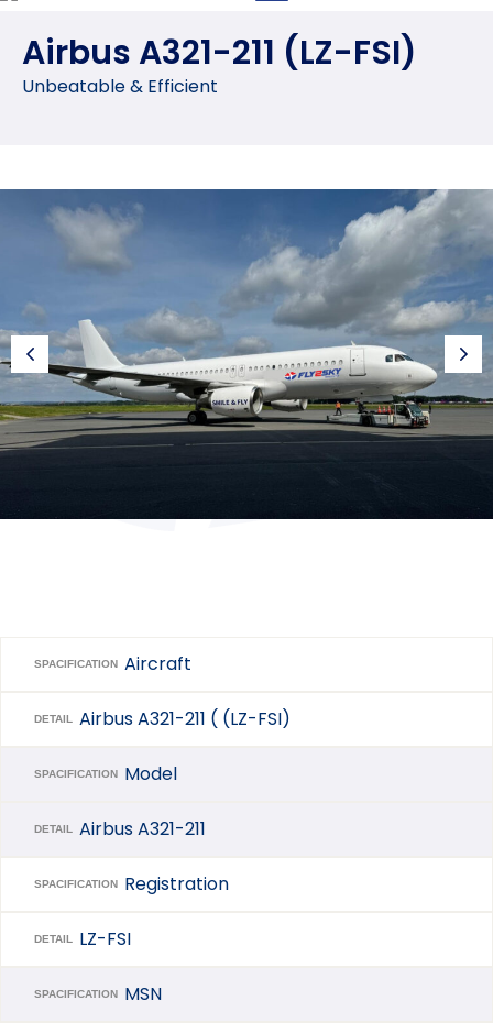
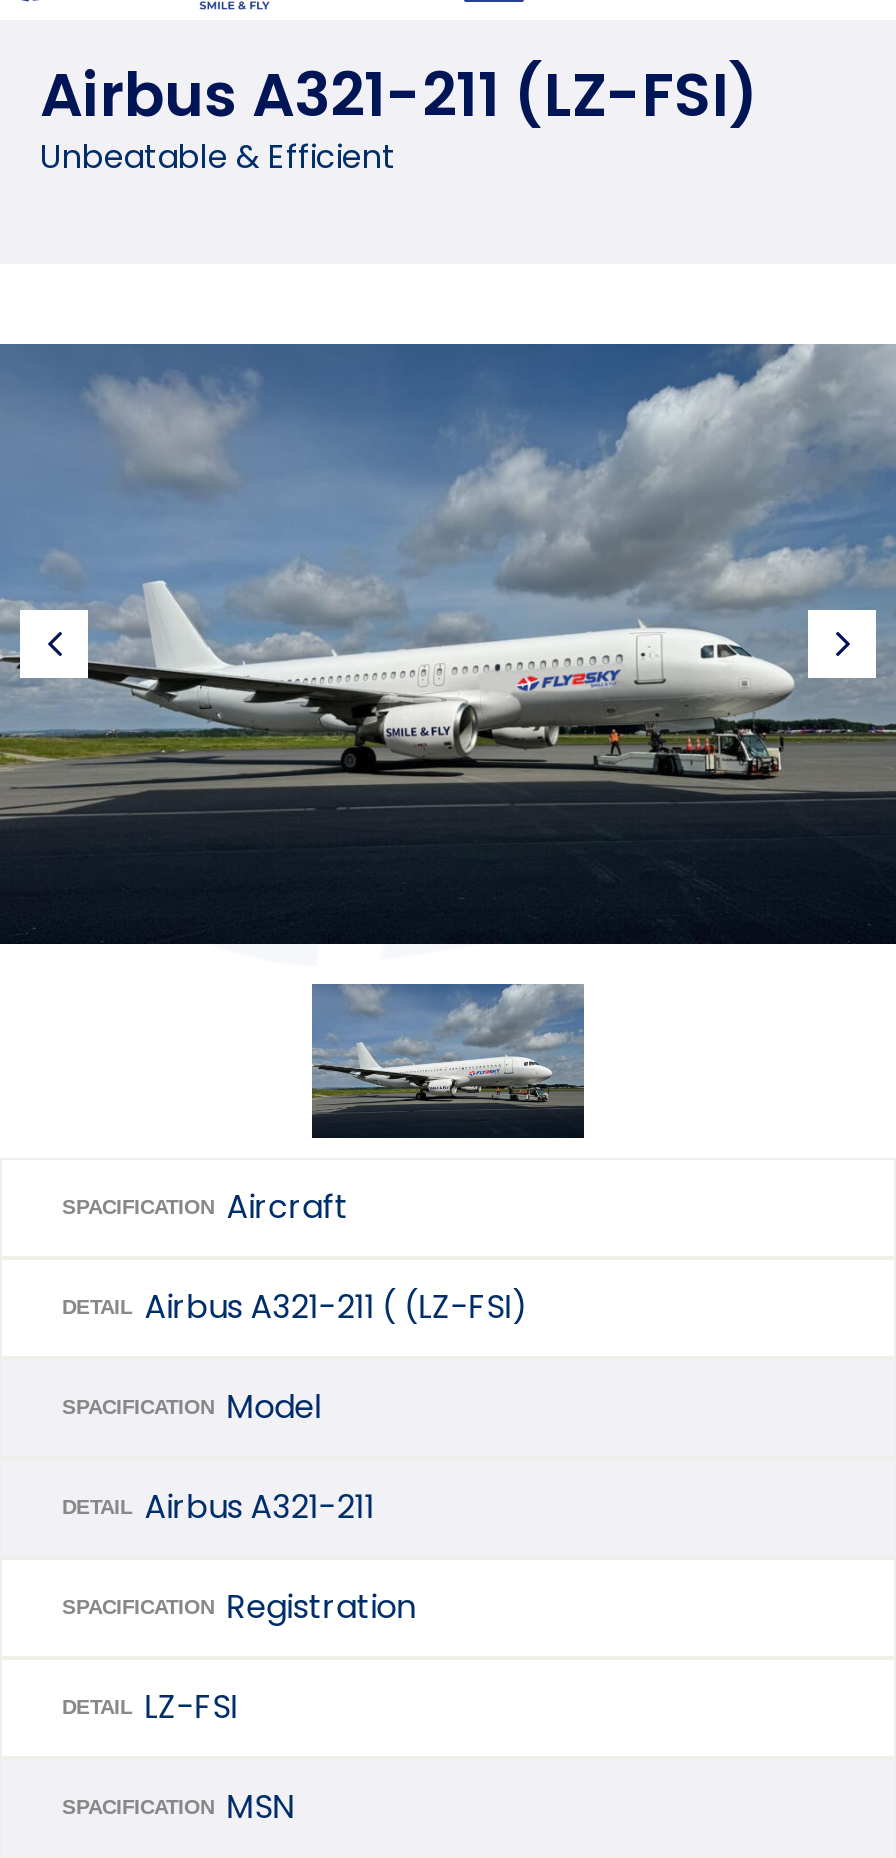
+ [image]
